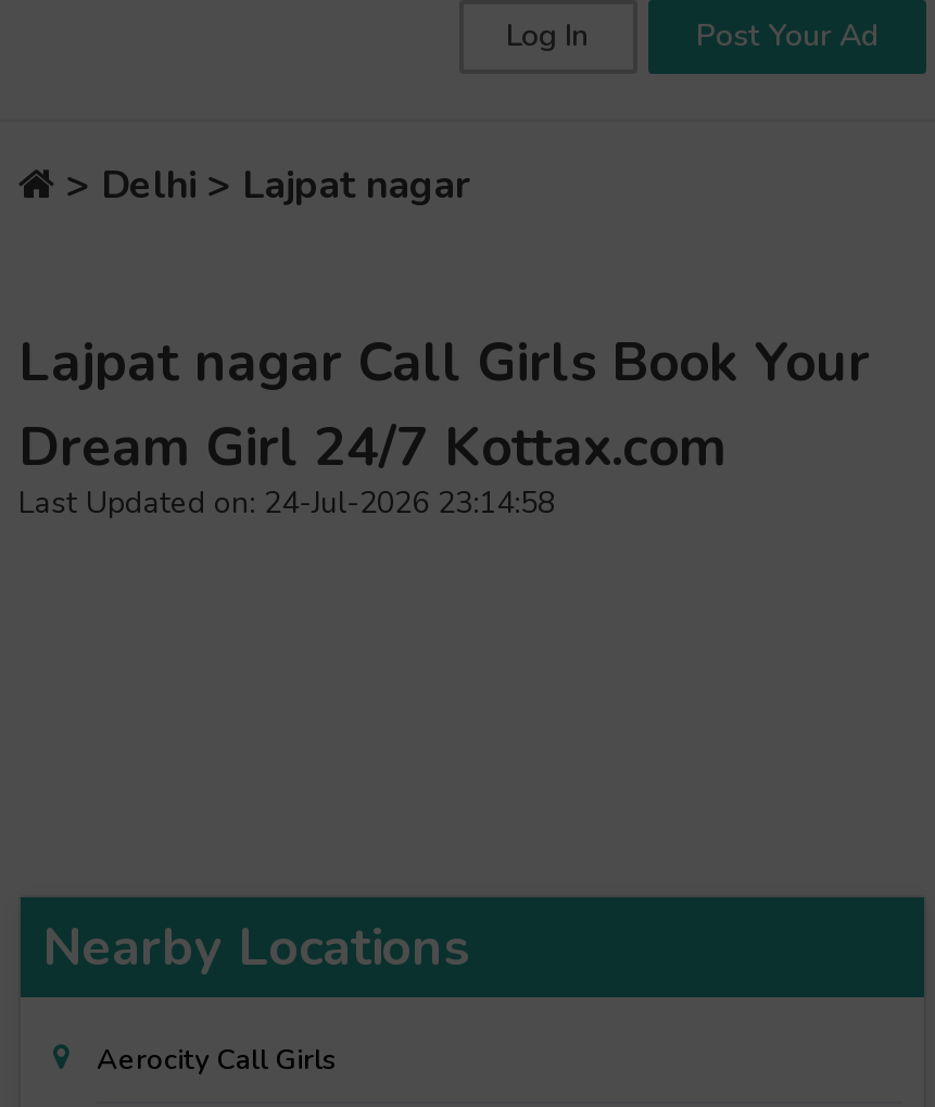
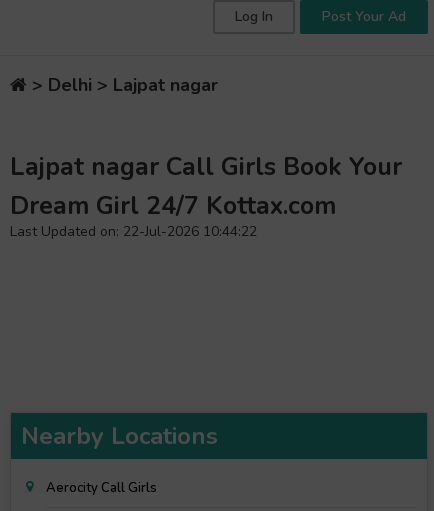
- Last Updated on: 24-Jul-2026 23:14:58
+ Last Updated on: 22-Jul-2026 10:44:22
